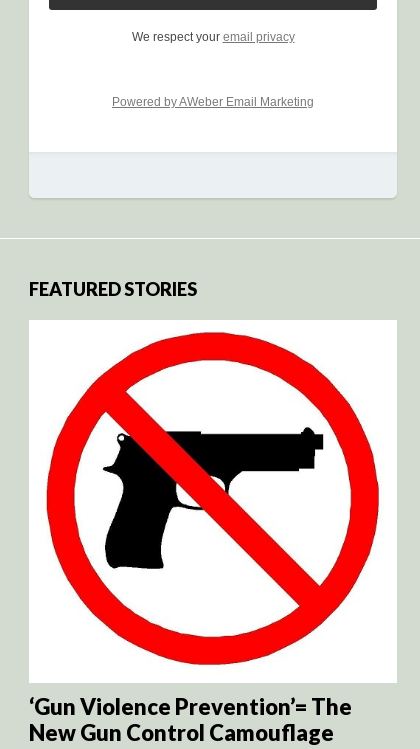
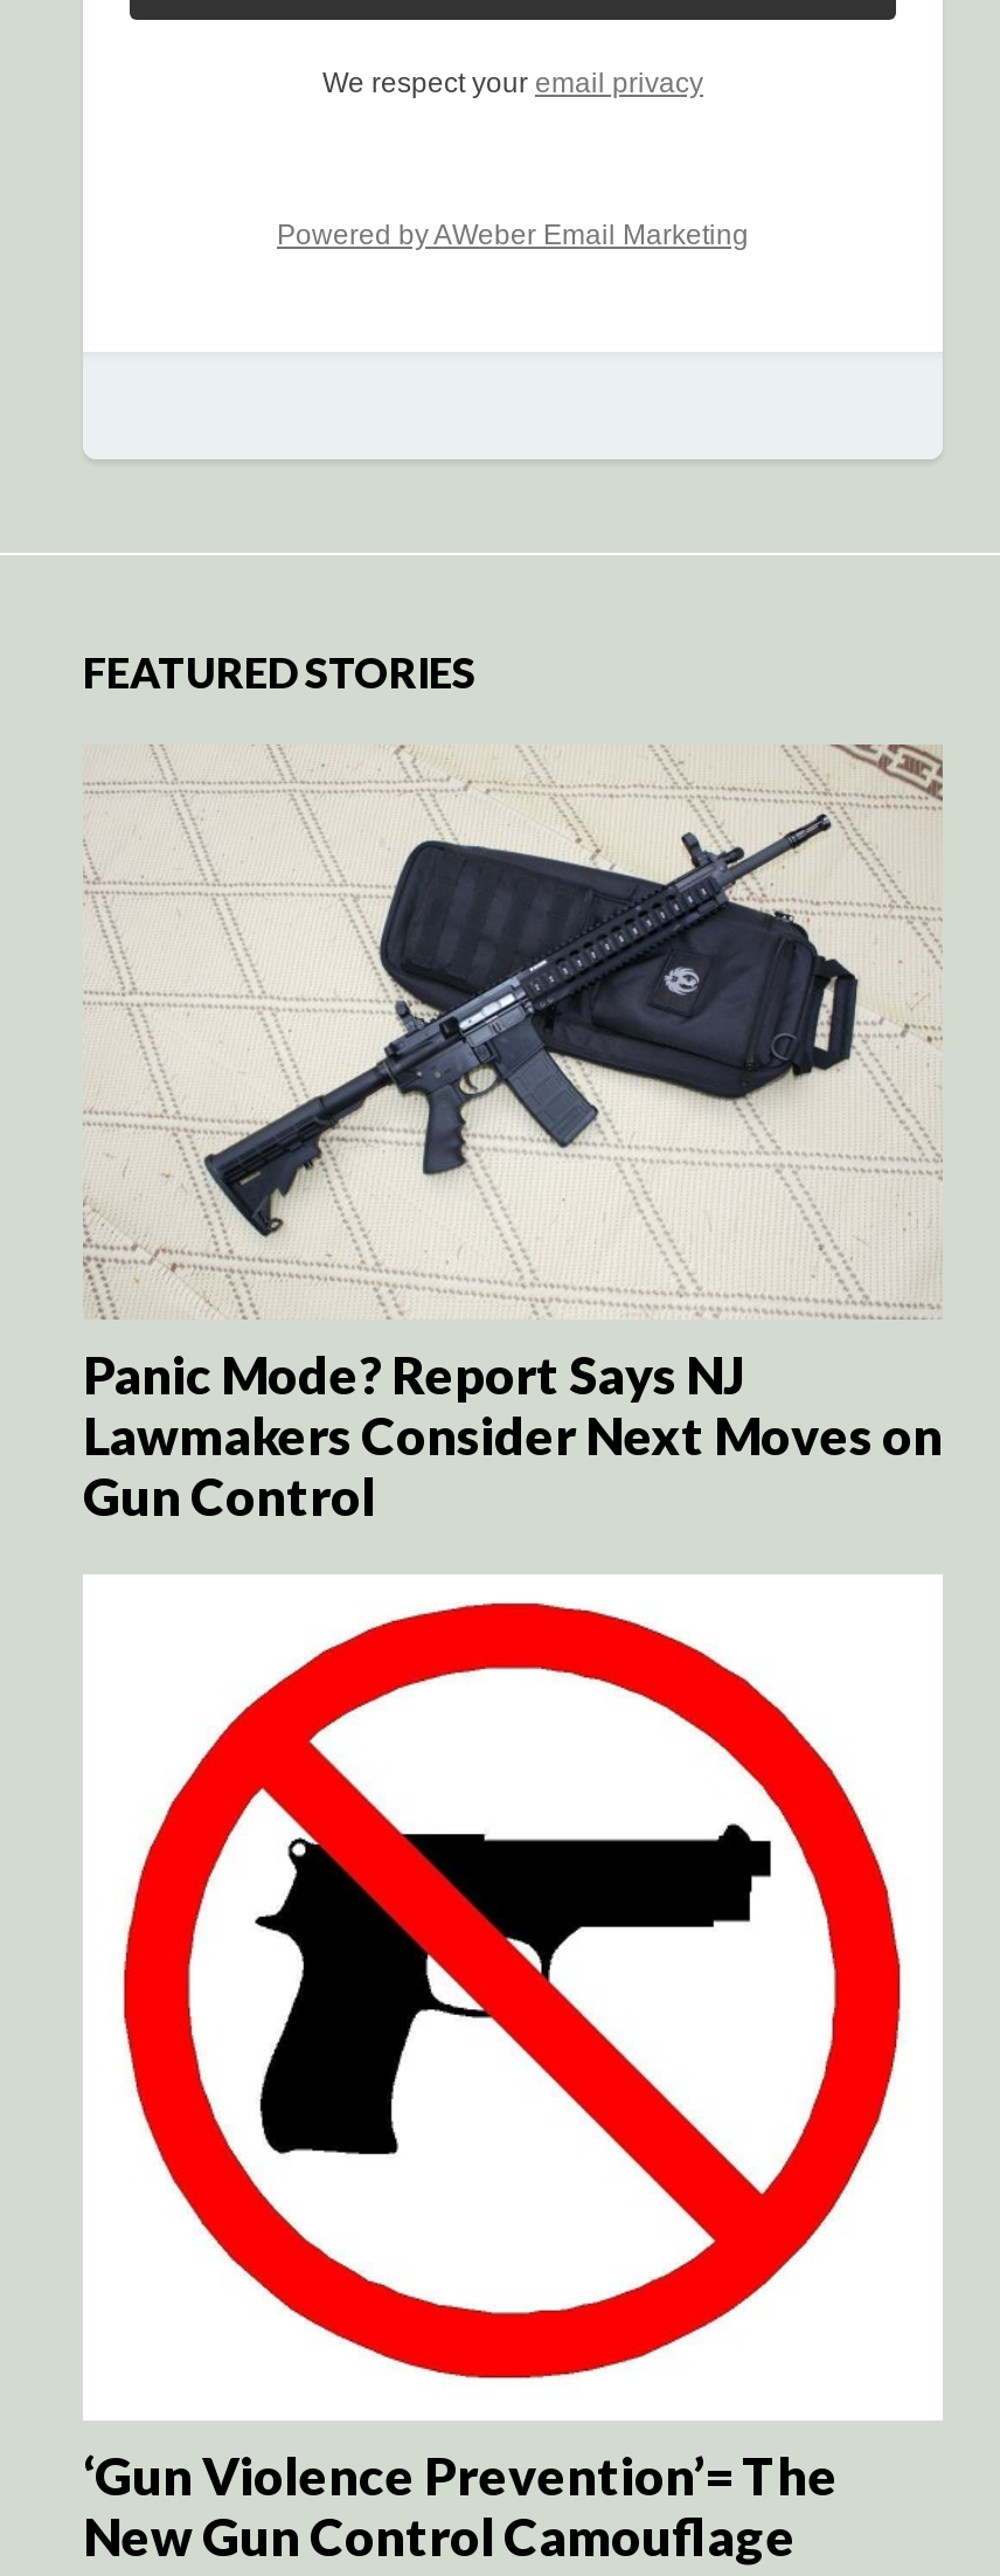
+ [image]
+ Panic Mode? Report Says NJ
+ Lawmakers Consider Next Moves on
+ Gun Control
